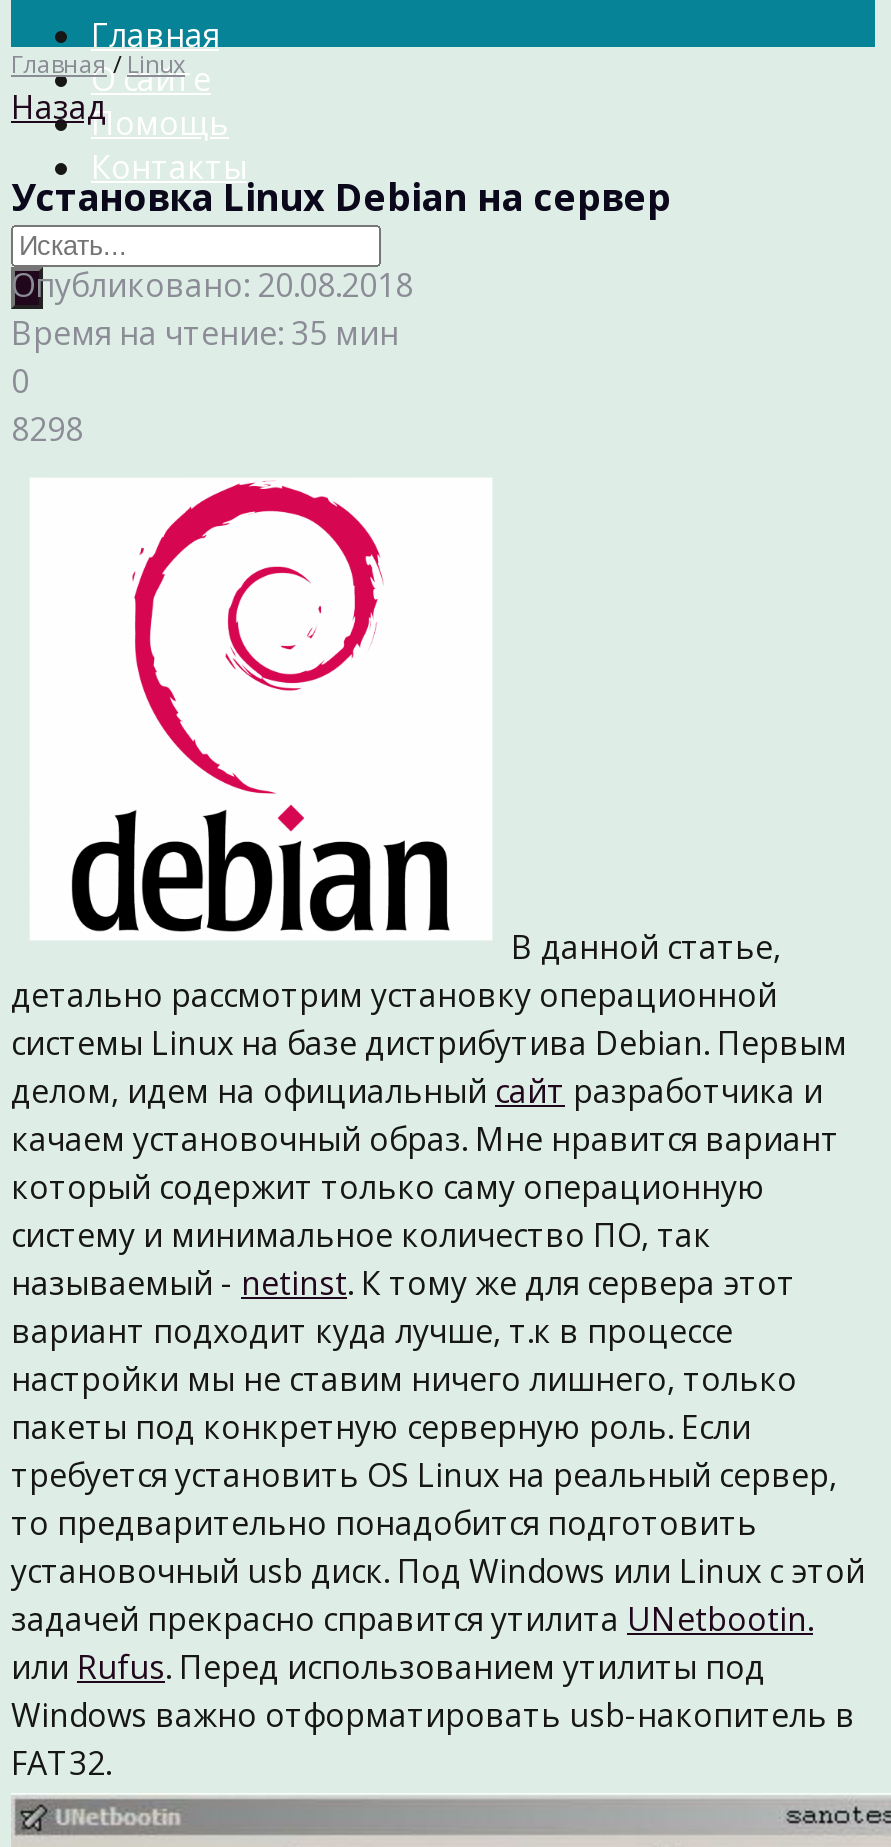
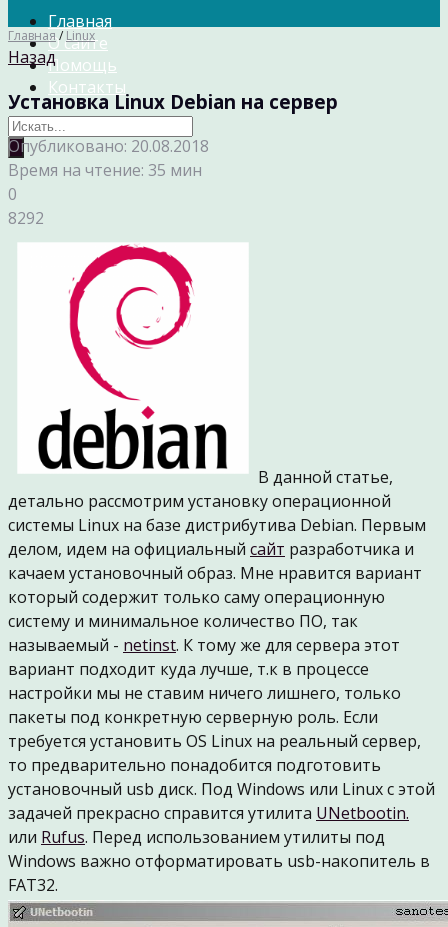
- 8298
+ 8292
